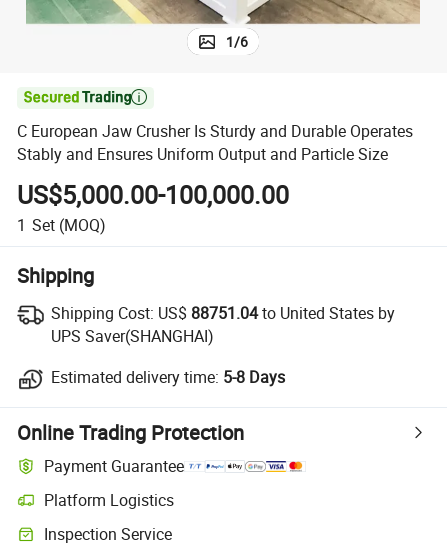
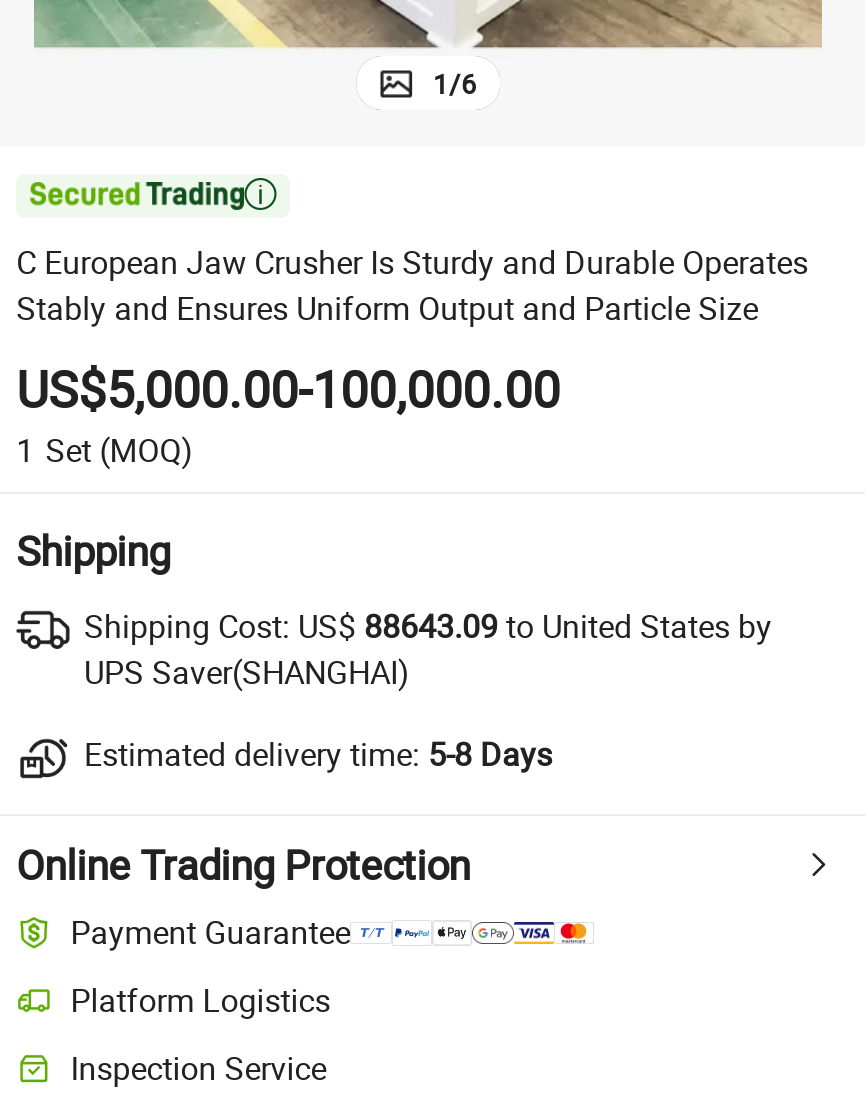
- Shipping Cost: US$88751.04 to United States by
+ Shipping Cost: US$88643.09 to United States by
